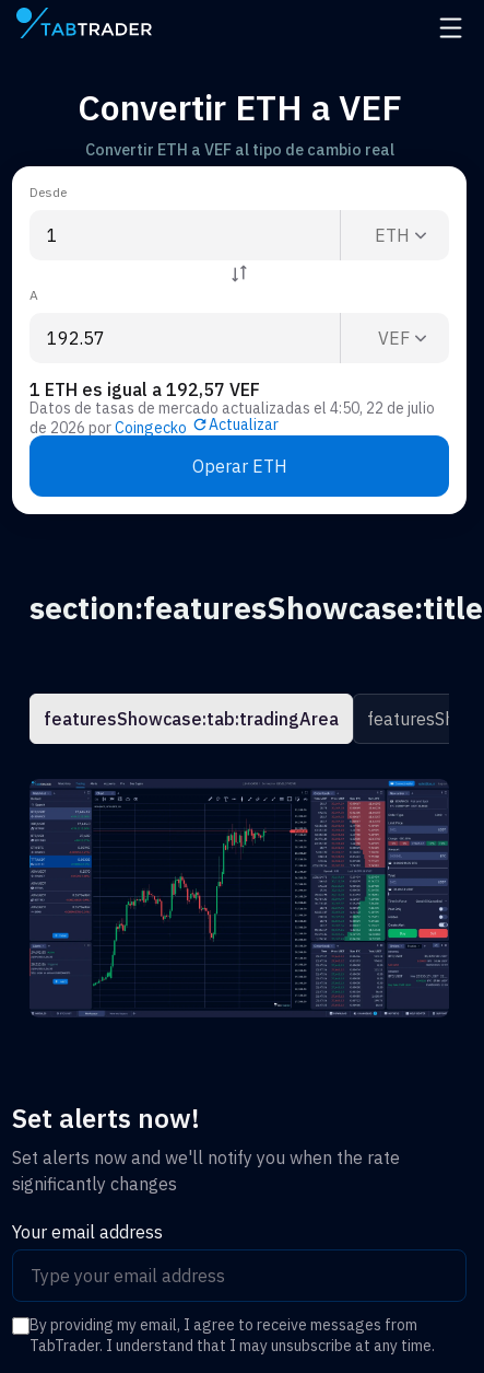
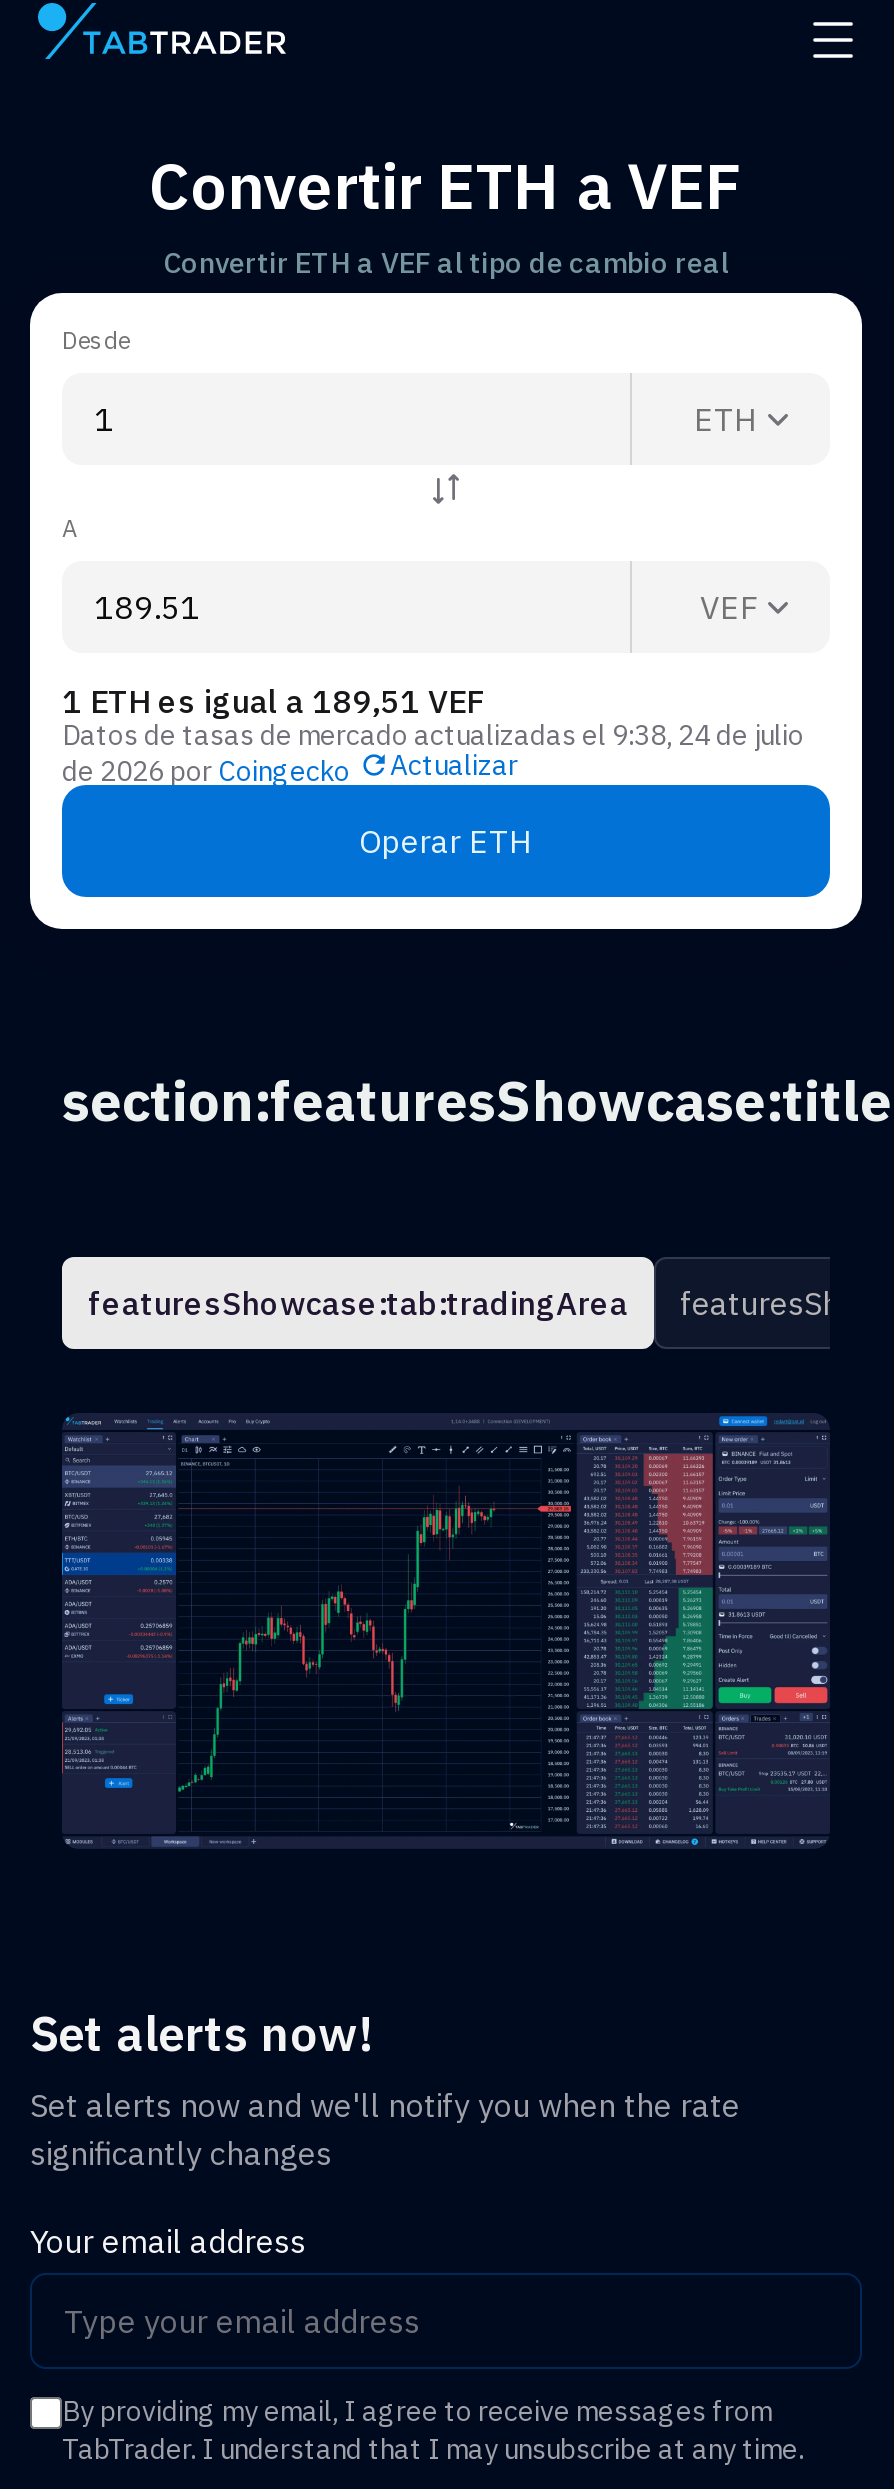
- 1 ETH es igual a 192,57 VEF
+ 1 ETH es igual a 189,51 VEF

- Datos de tasas de mercado actualizadas el 4:50, 22 de julio
+ Datos de tasas de mercado actualizadas el 9:38, 24 de julio
